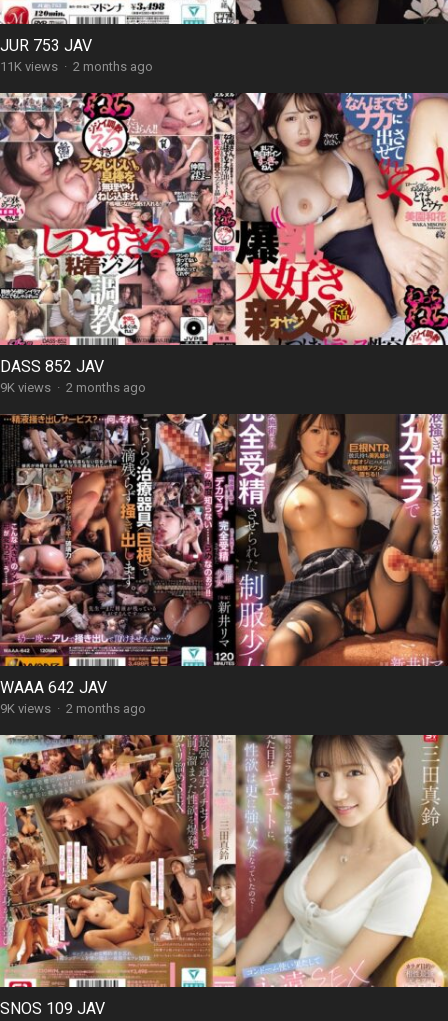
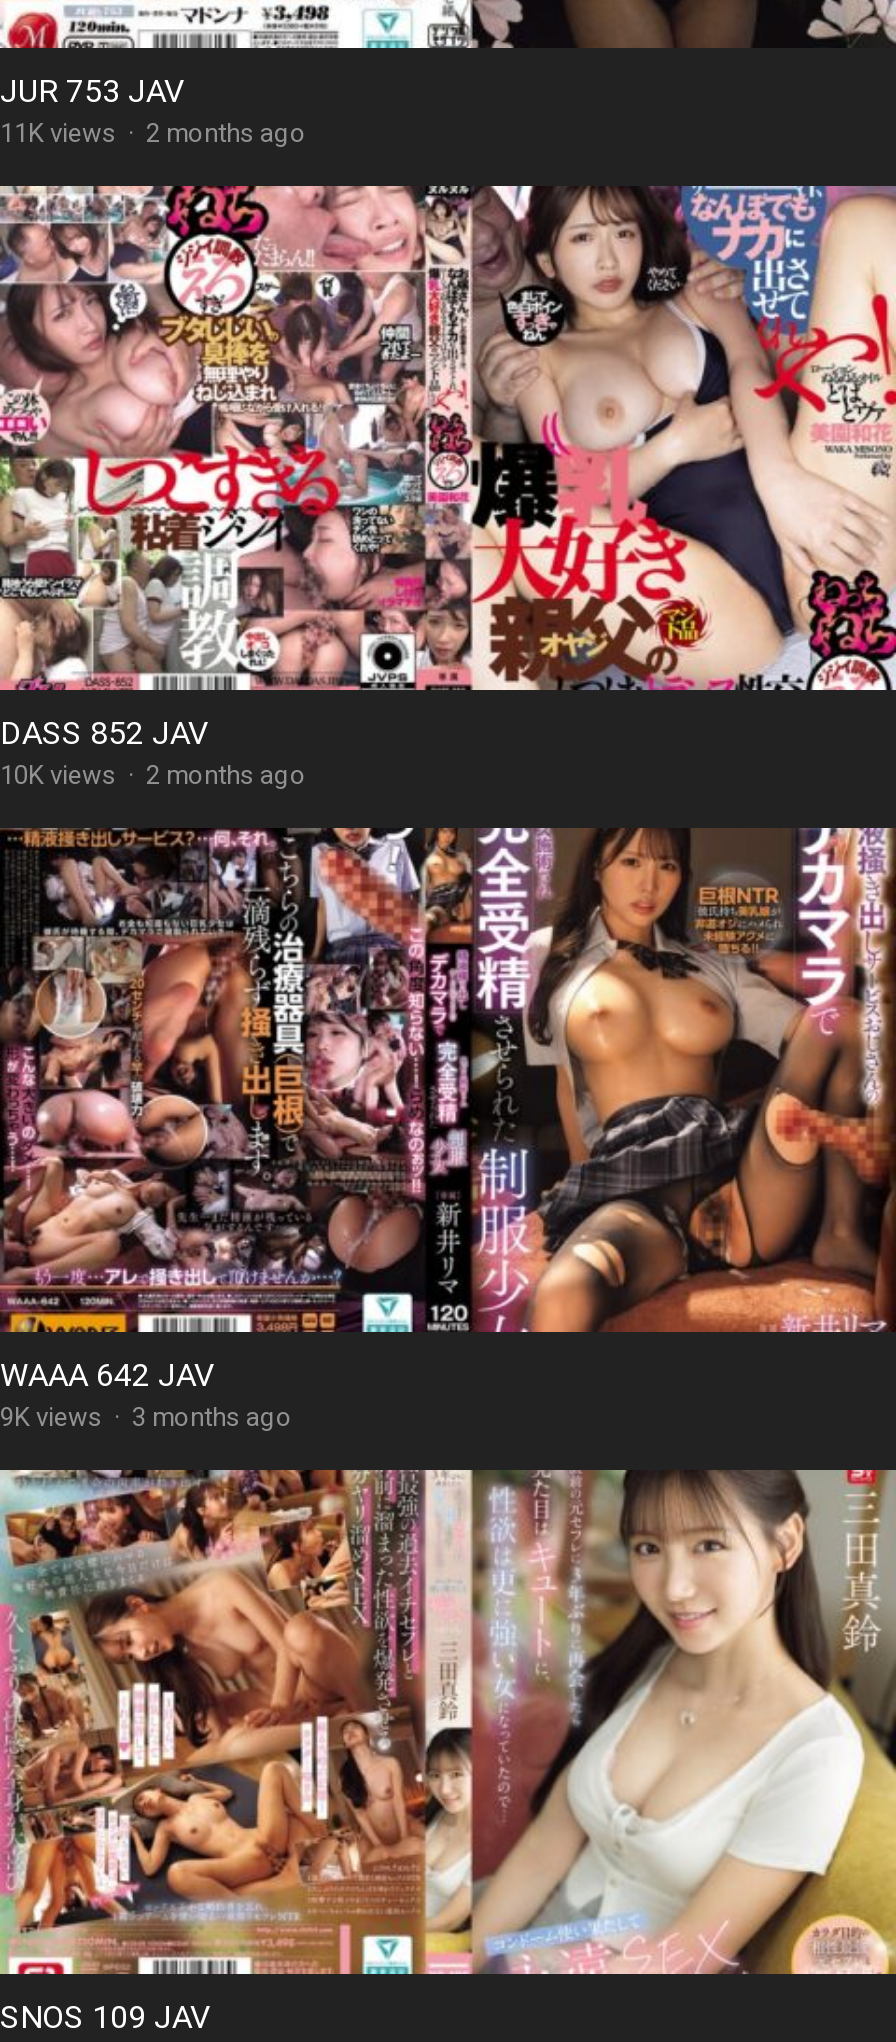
- 9K views · 2 months ago
+ 10K views · 2 months ago

- 9K views · 2 months ago
+ 9K views · 3 months ago
